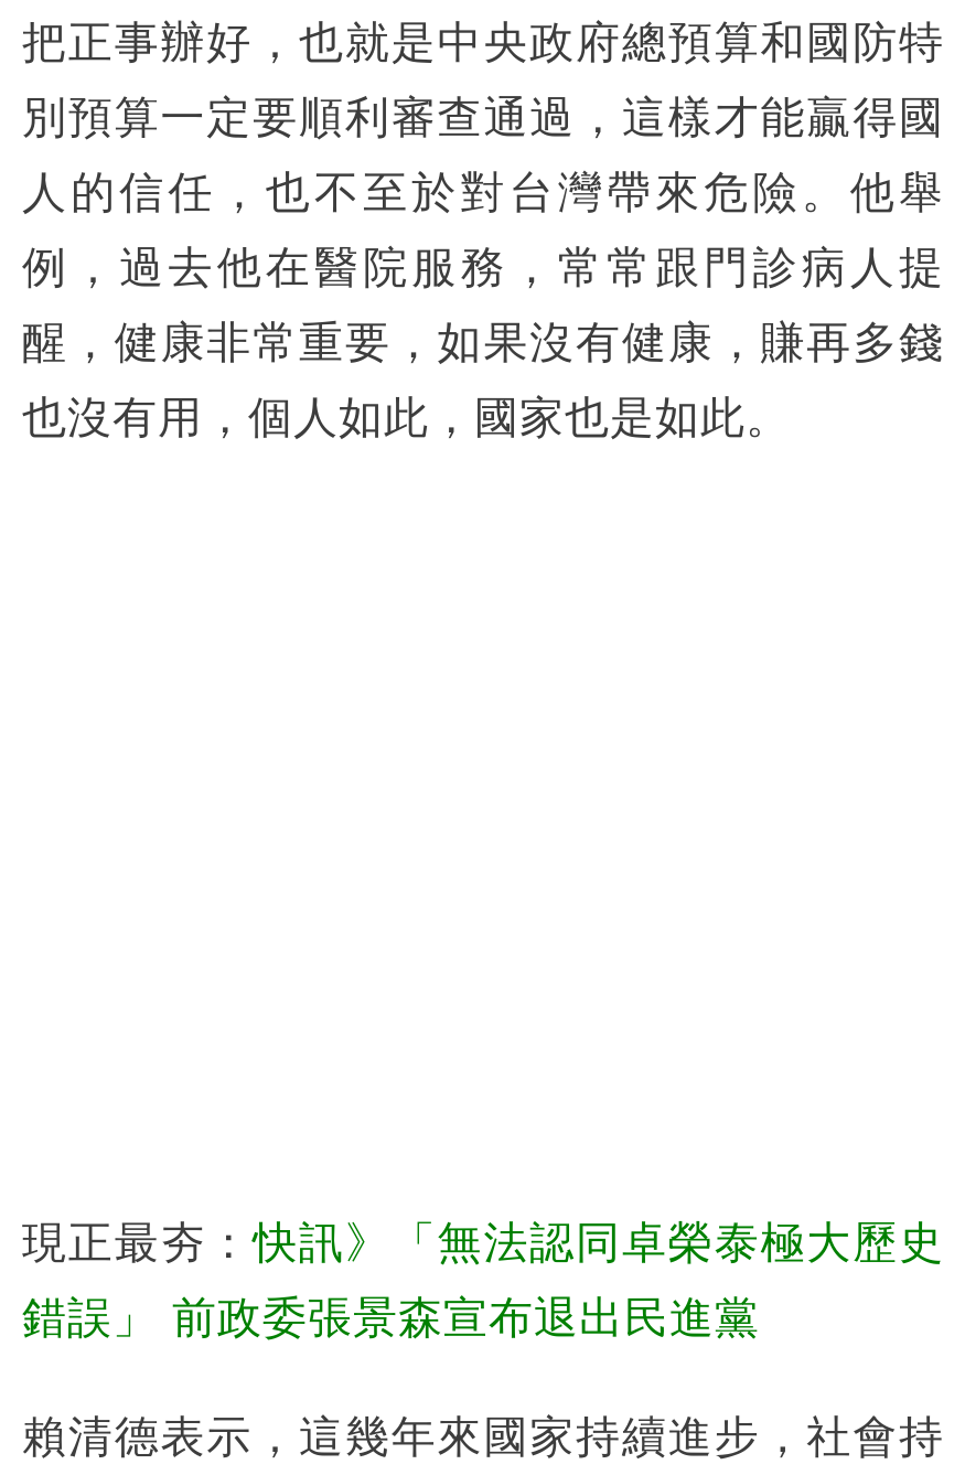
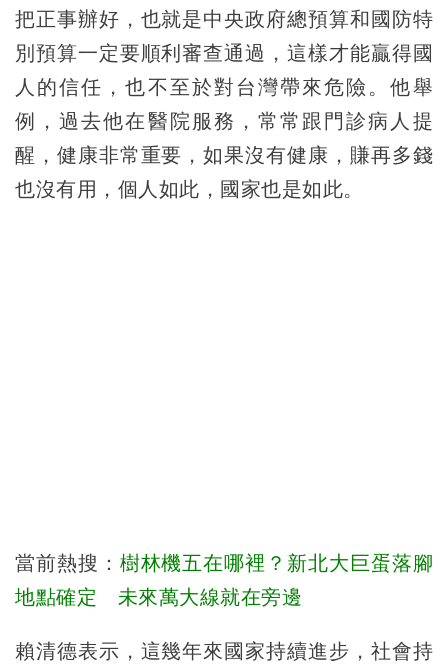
- 現正最夯：快訊》「無法認同卓榮泰極大歷史
+ 當前熱搜：樹林機五在哪裡？新北大巨蛋落腳

- 錯誤」 前政委張景森宣布退出民進黨
+ 地點確定 未來萬大線就在旁邊
